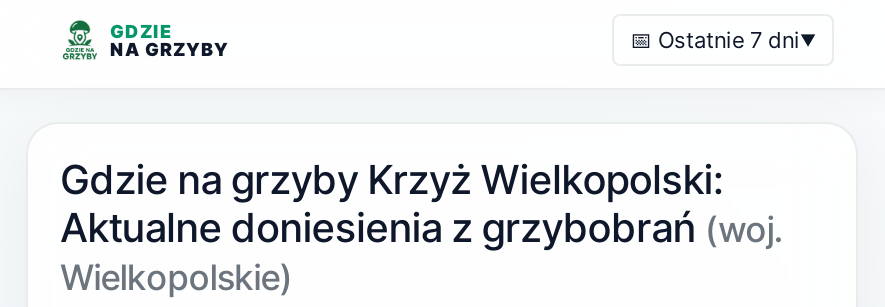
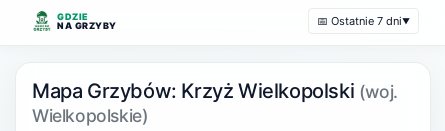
- Gdzie na grzyby Krzyż Wielkopolski:
- Aktualne doniesienia z grzybobrań (woj.
+ Mapa Grzybów: Krzyż Wielkopolski (woj.
